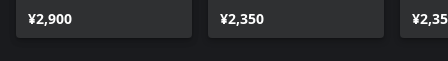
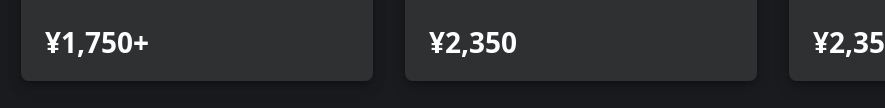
- ¥2,900
+ ¥1,750+
